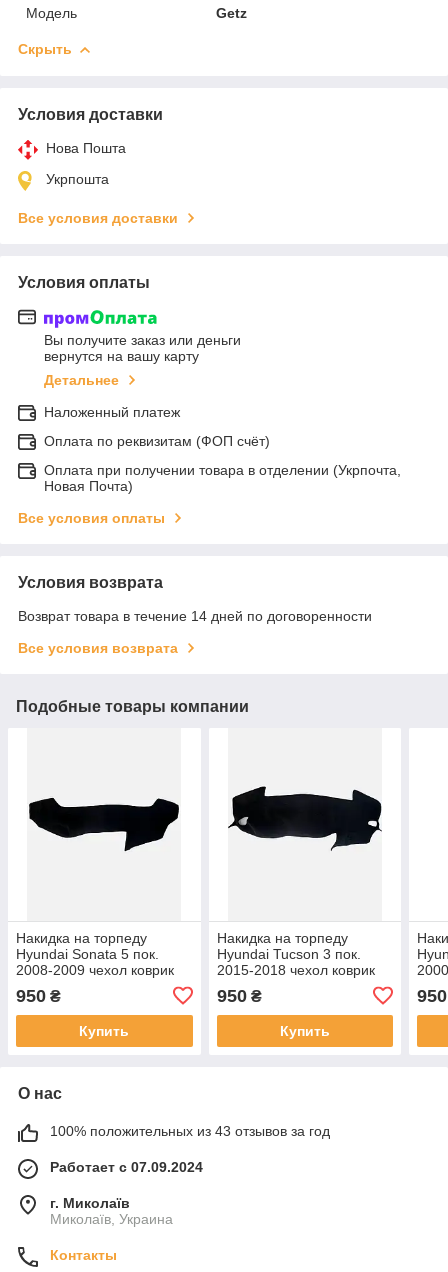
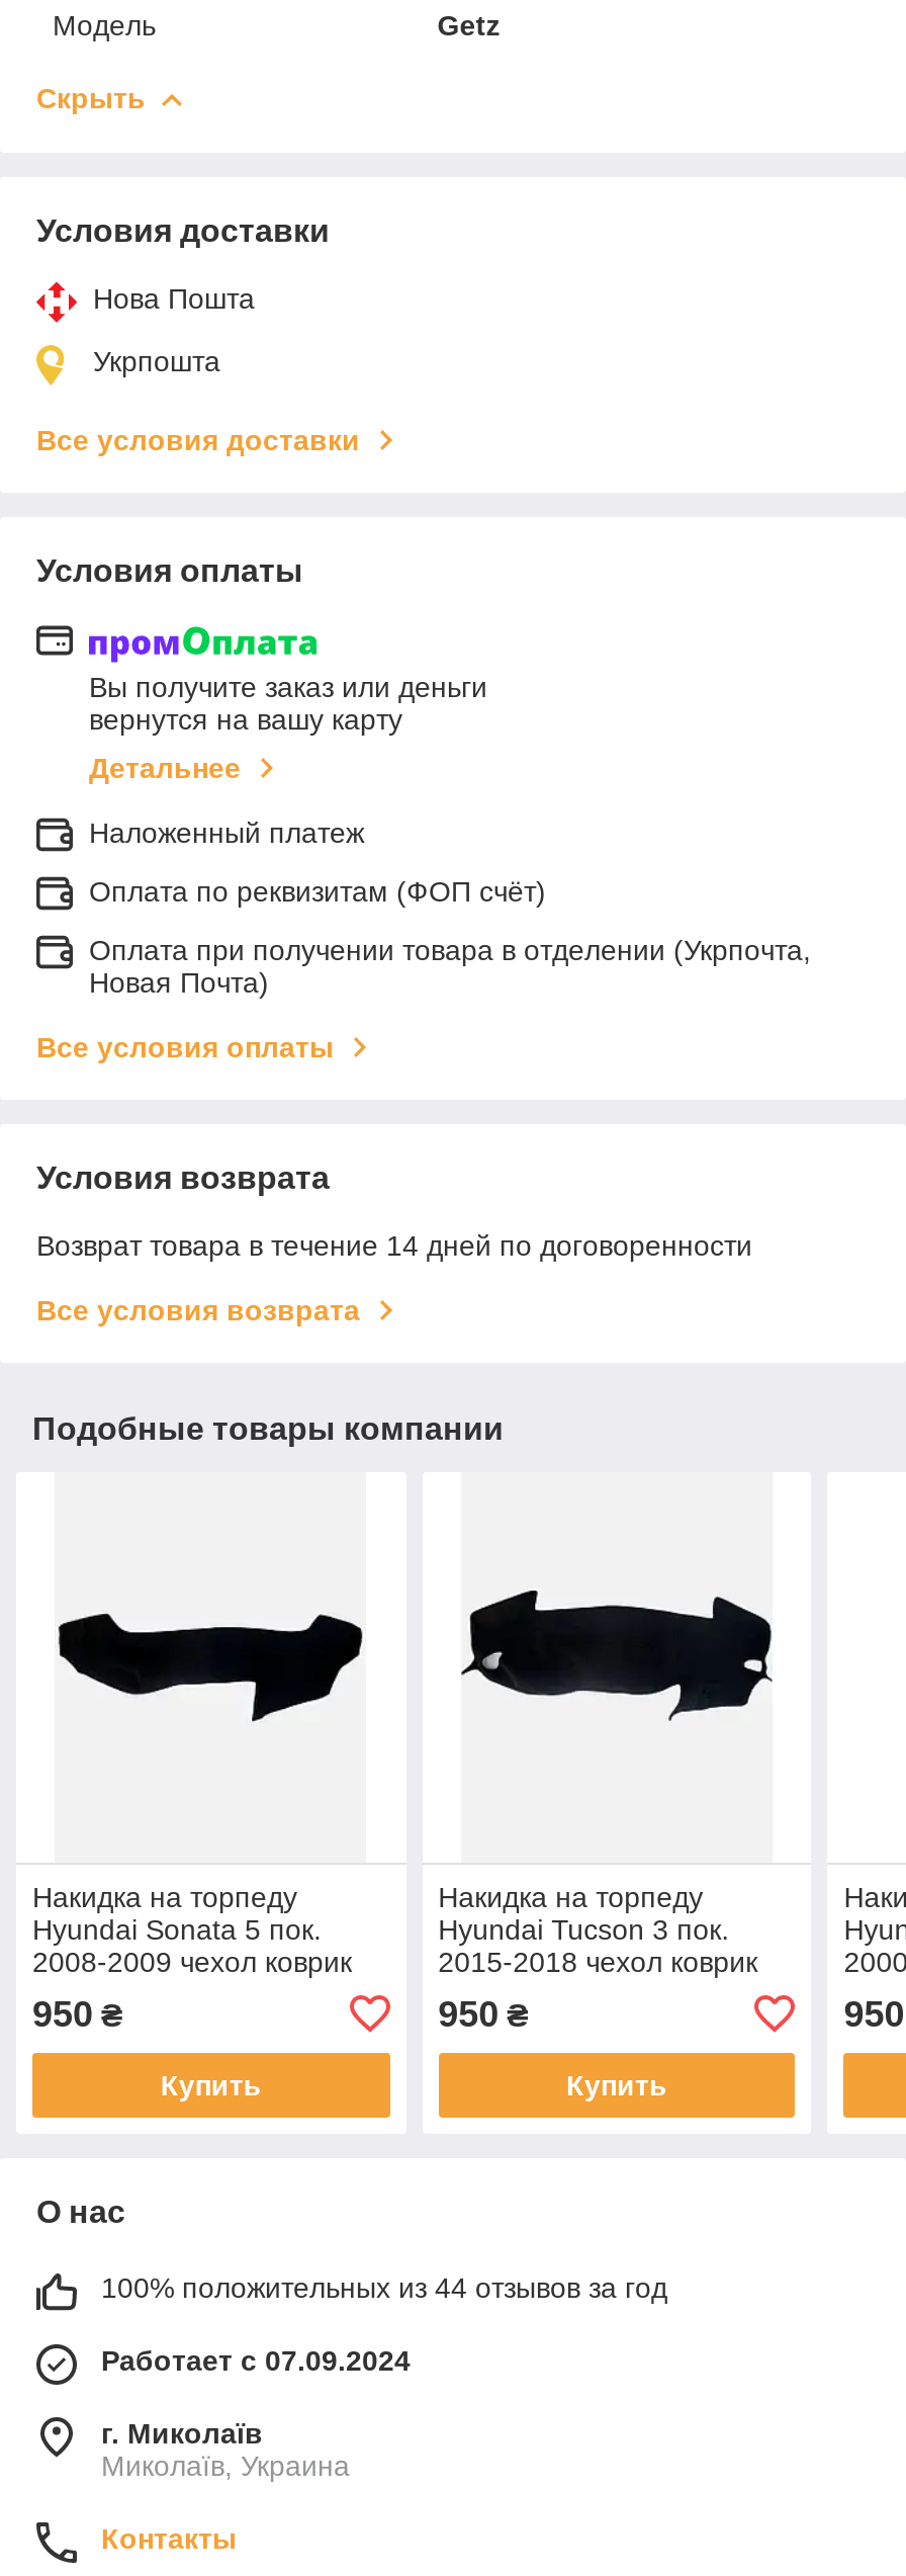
- 100% положительных из 43 отзывов за год
+ 100% положительных из 44 отзывов за год
